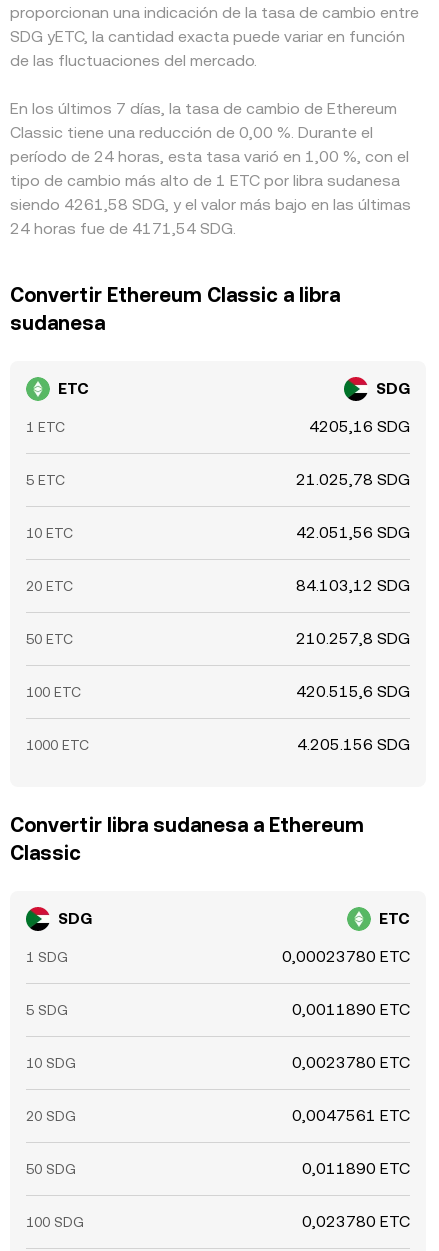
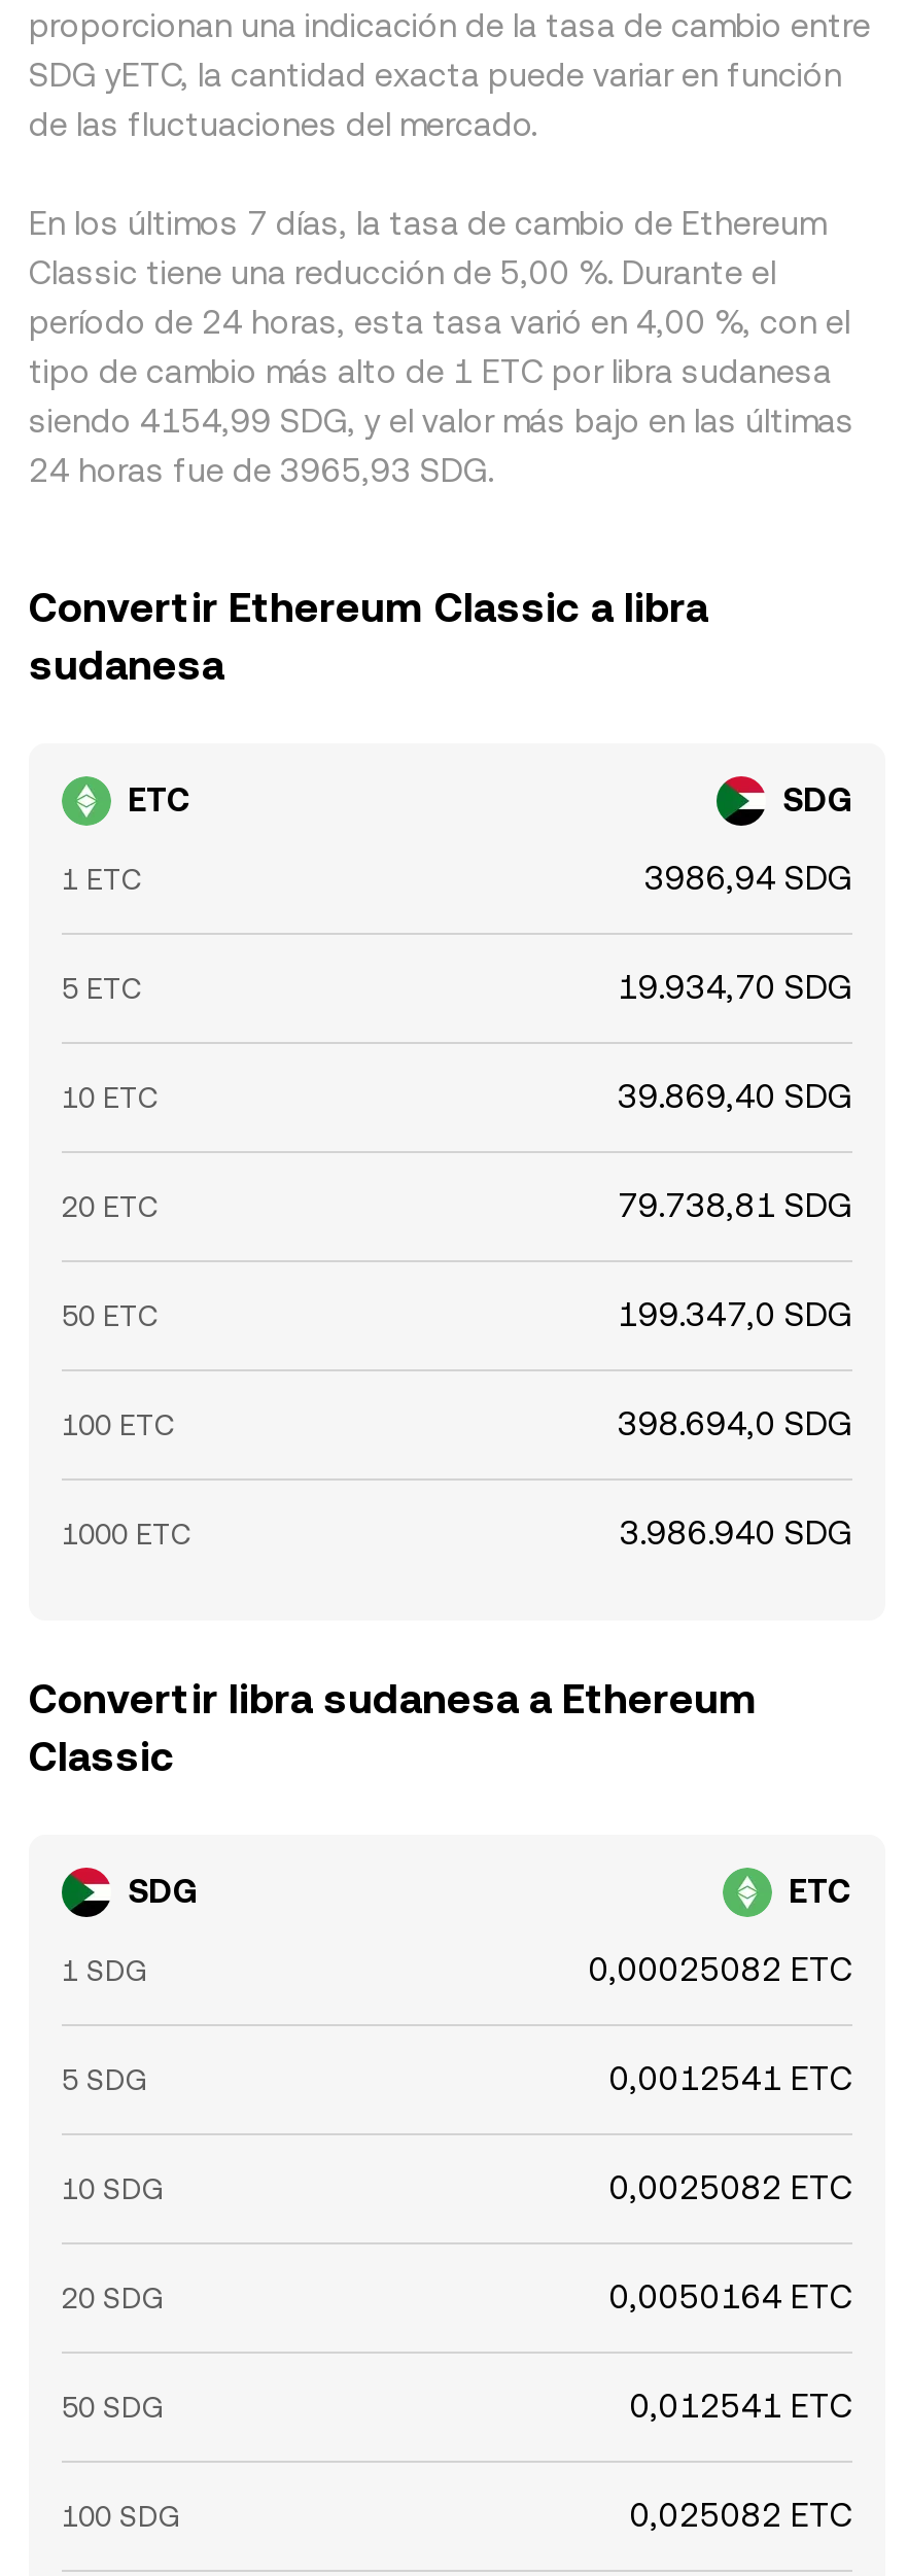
- Classic tiene una reducción de 0,00 %. Durante el
+ Classic tiene una reducción de 5,00 %. Durante el

- período de 24 horas, esta tasa varió en 1,00 %, con el
+ período de 24 horas, esta tasa varió en 4,00 %, con el

- siendo 4261,58 SDG, y el valor más bajo en las últimas
+ siendo 4154,99 SDG, y el valor más bajo en las últimas

- 24 horas fue de 4171,54 SDG.
+ 24 horas fue de 3965,93 SDG.

- 4205,16 SDG
+ 3986,94 SDG

- 21.025,78 SDG
+ 19.934,70 SDG

- 42.051,56 SDG
+ 39.869,40 SDG

- 84.103,12 SDG
+ 79.738,81 SDG

- 210.257,8 SDG
+ 199.347,0 SDG

- 420.515,6 SDG
+ 398.694,0 SDG

- 4.205.156 SDG
+ 3.986.940 SDG

- 0,00023780 ETC
+ 0,00025082 ETC

- 0,0011890 ETC
+ 0,0012541 ETC

- 0,0023780 ETC
+ 0,0025082 ETC

- 0,0047561 ETC
+ 0,0050164 ETC

- 0,011890 ETC
+ 0,012541 ETC

- 0,023780 ETC
+ 0,025082 ETC
